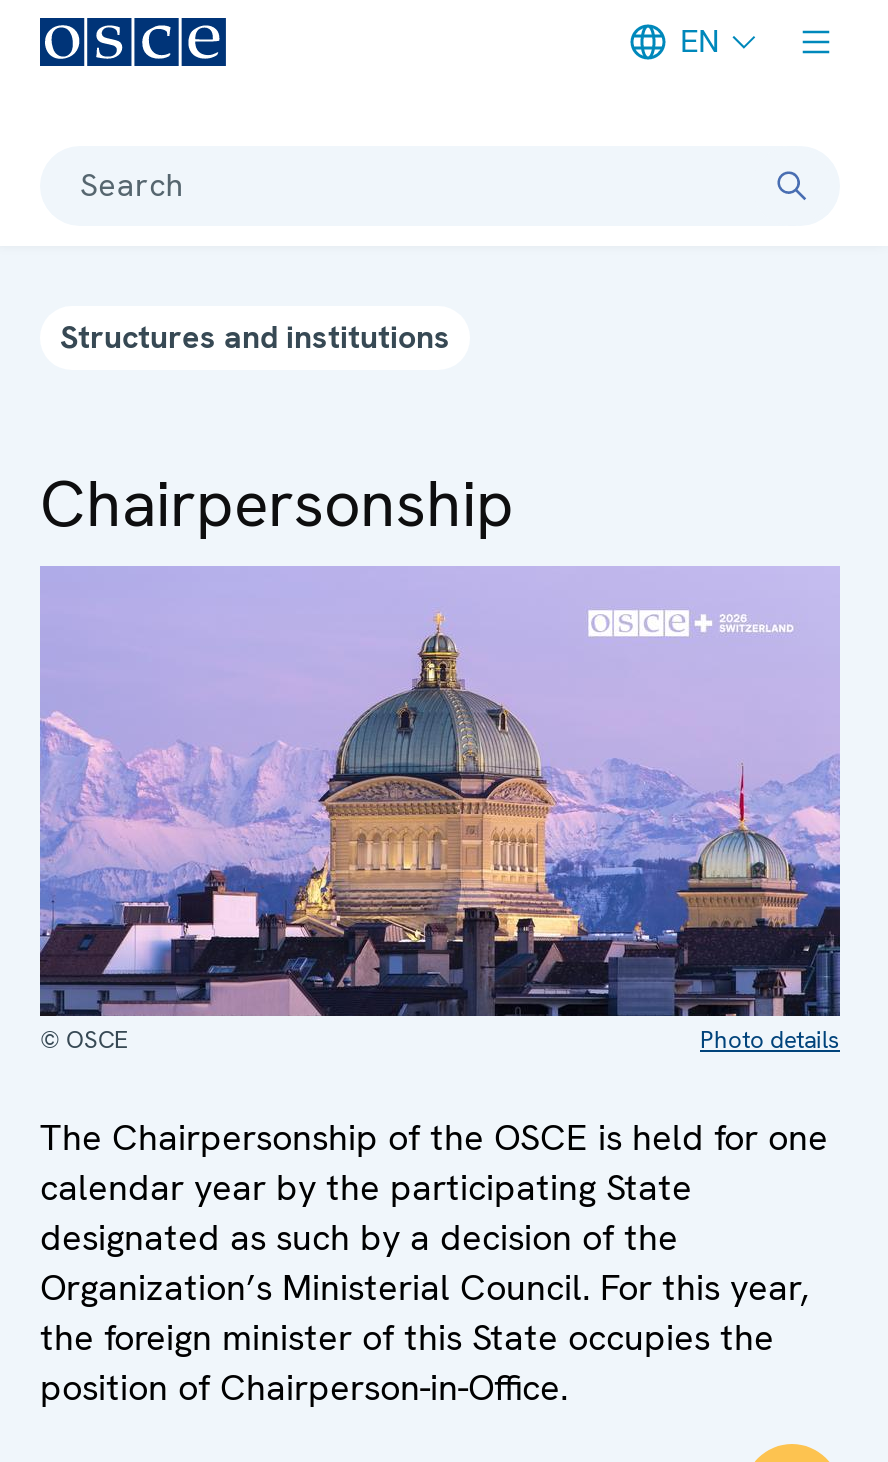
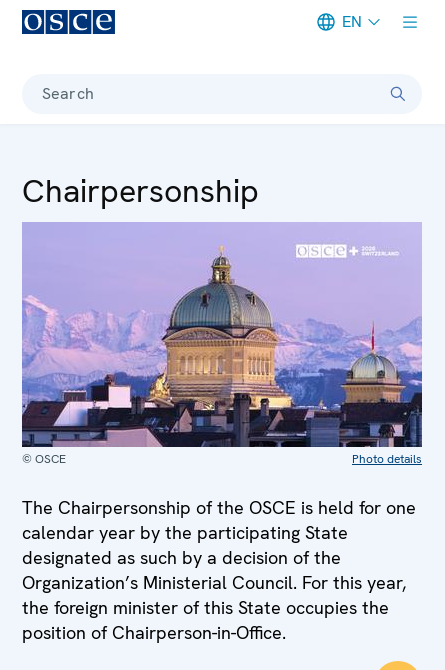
- Structures and institutions
